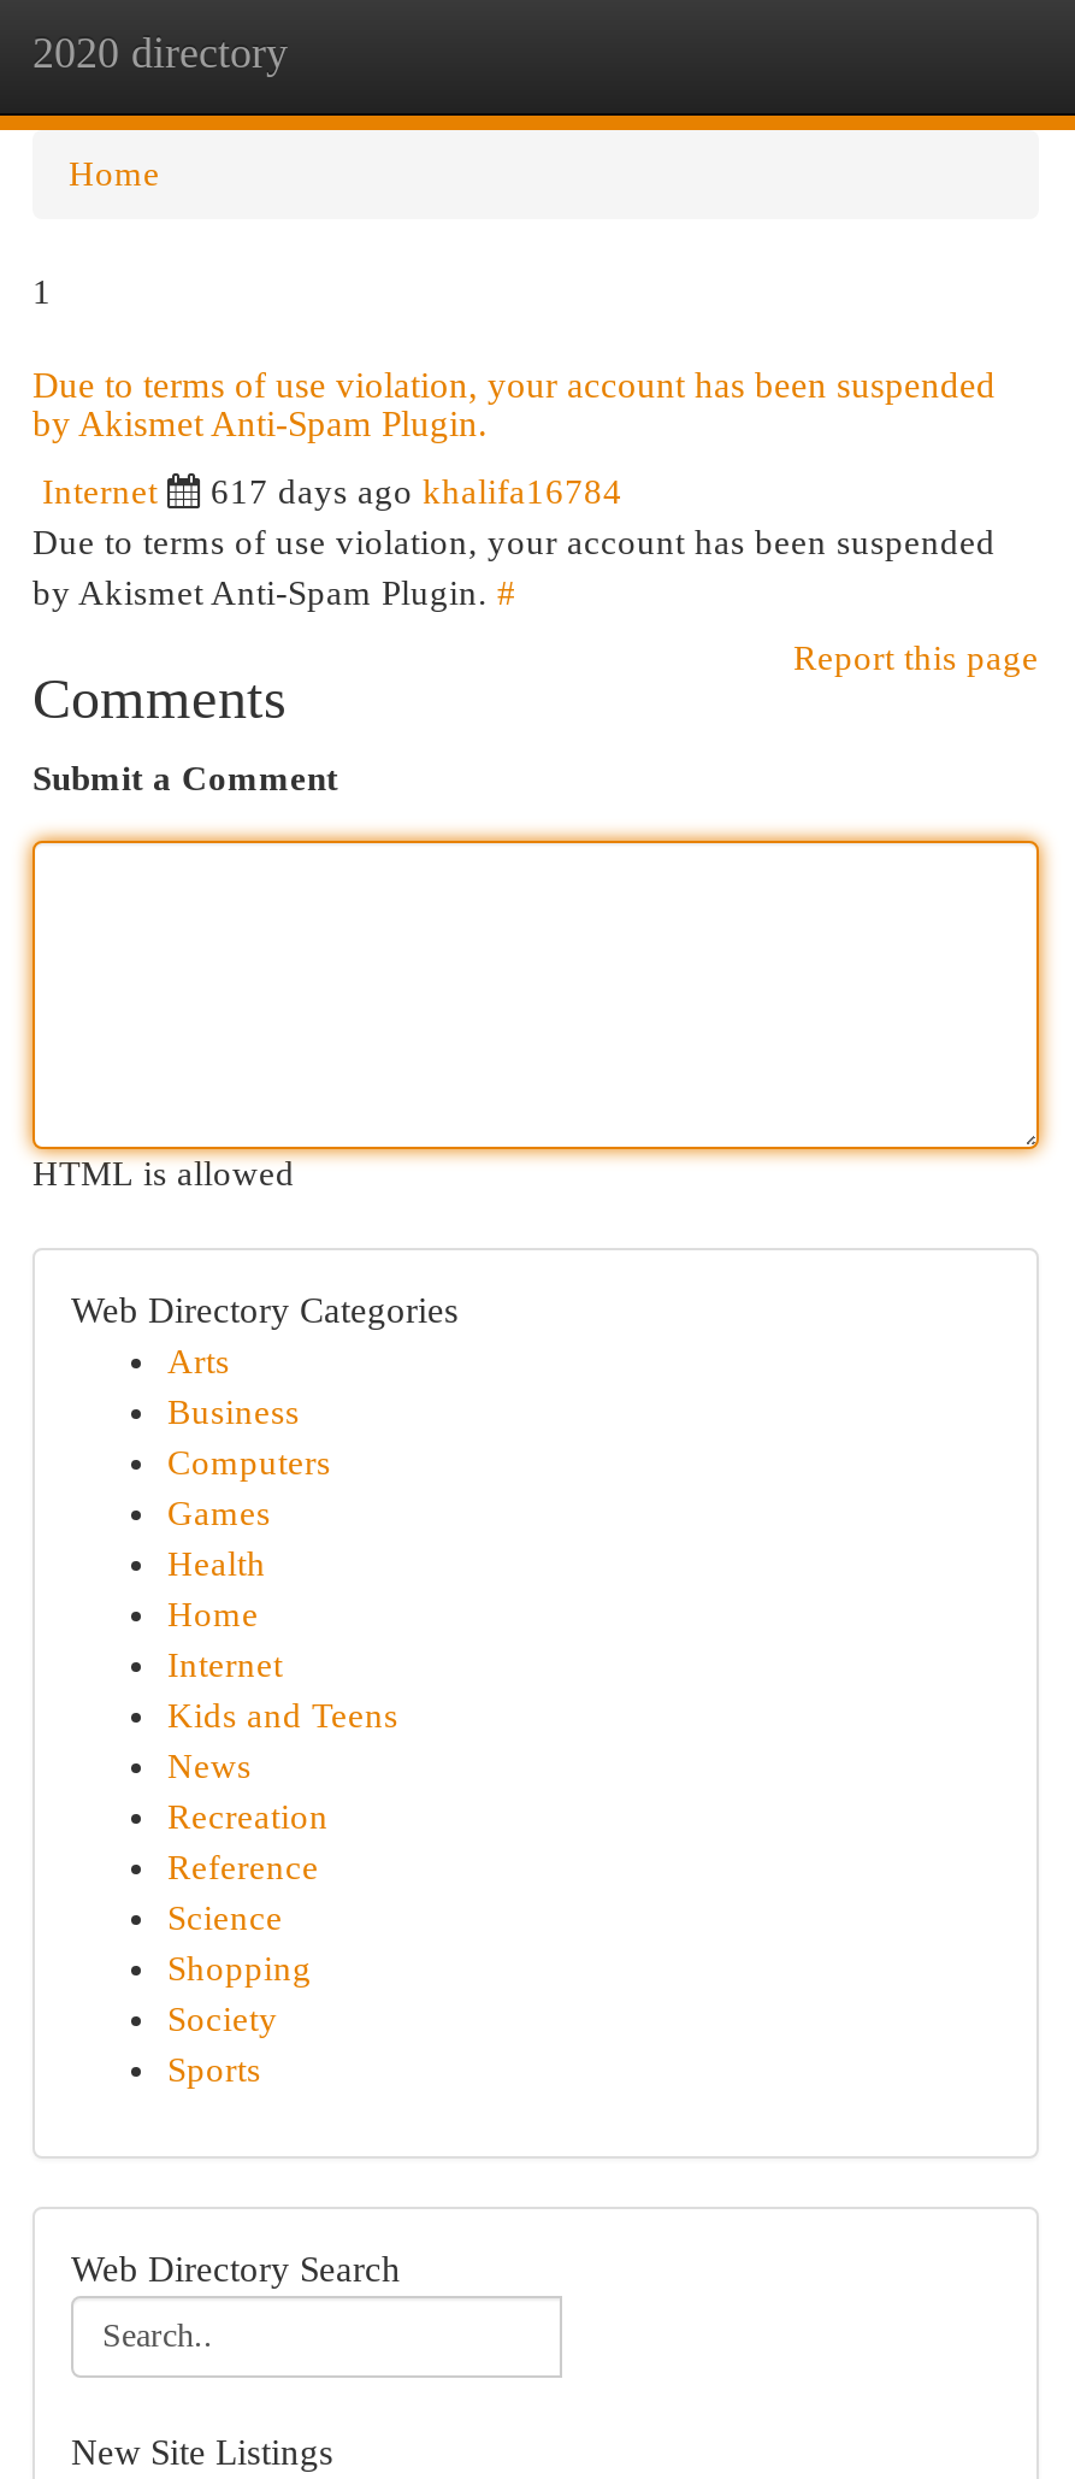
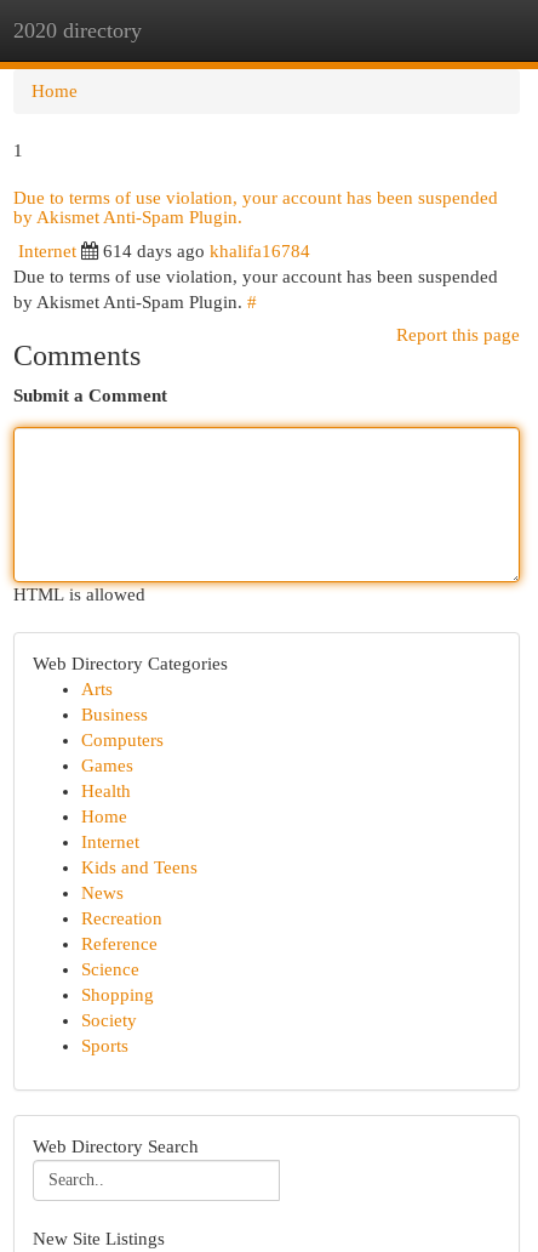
- 617 days ago khalifa16784
+ 614 days ago khalifa16784
